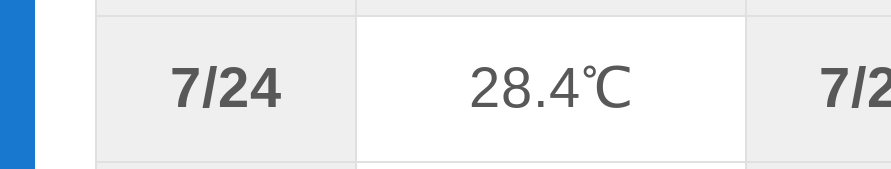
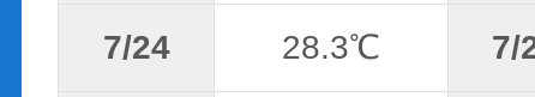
- 28.4℃
+ 28.3℃
